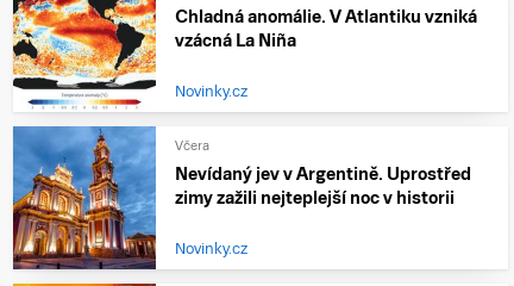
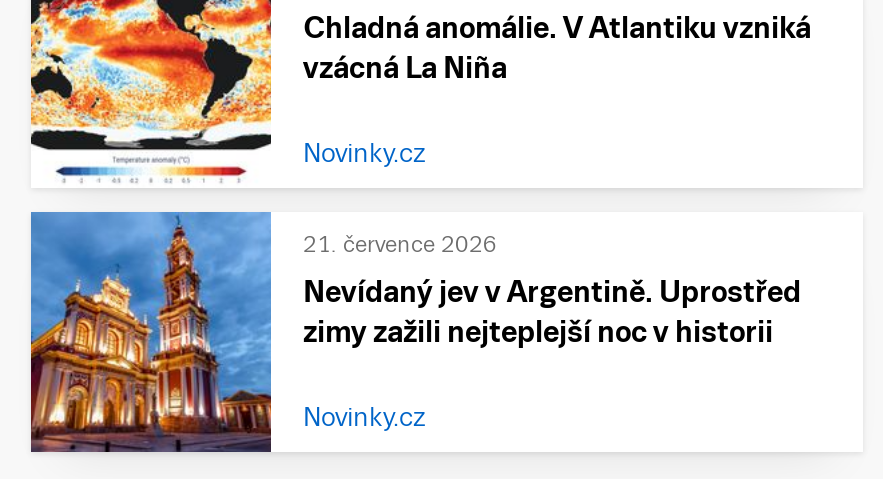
- Včera
+ 21. července 2026
